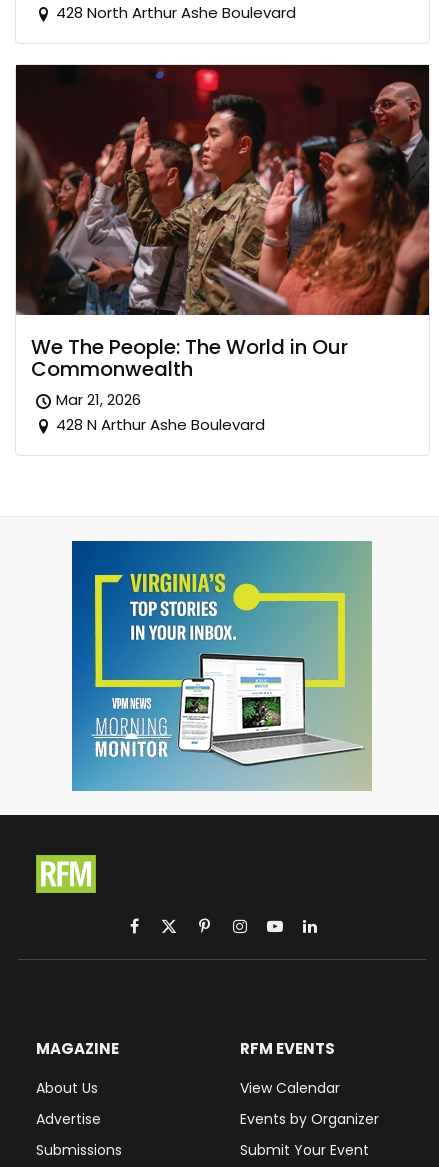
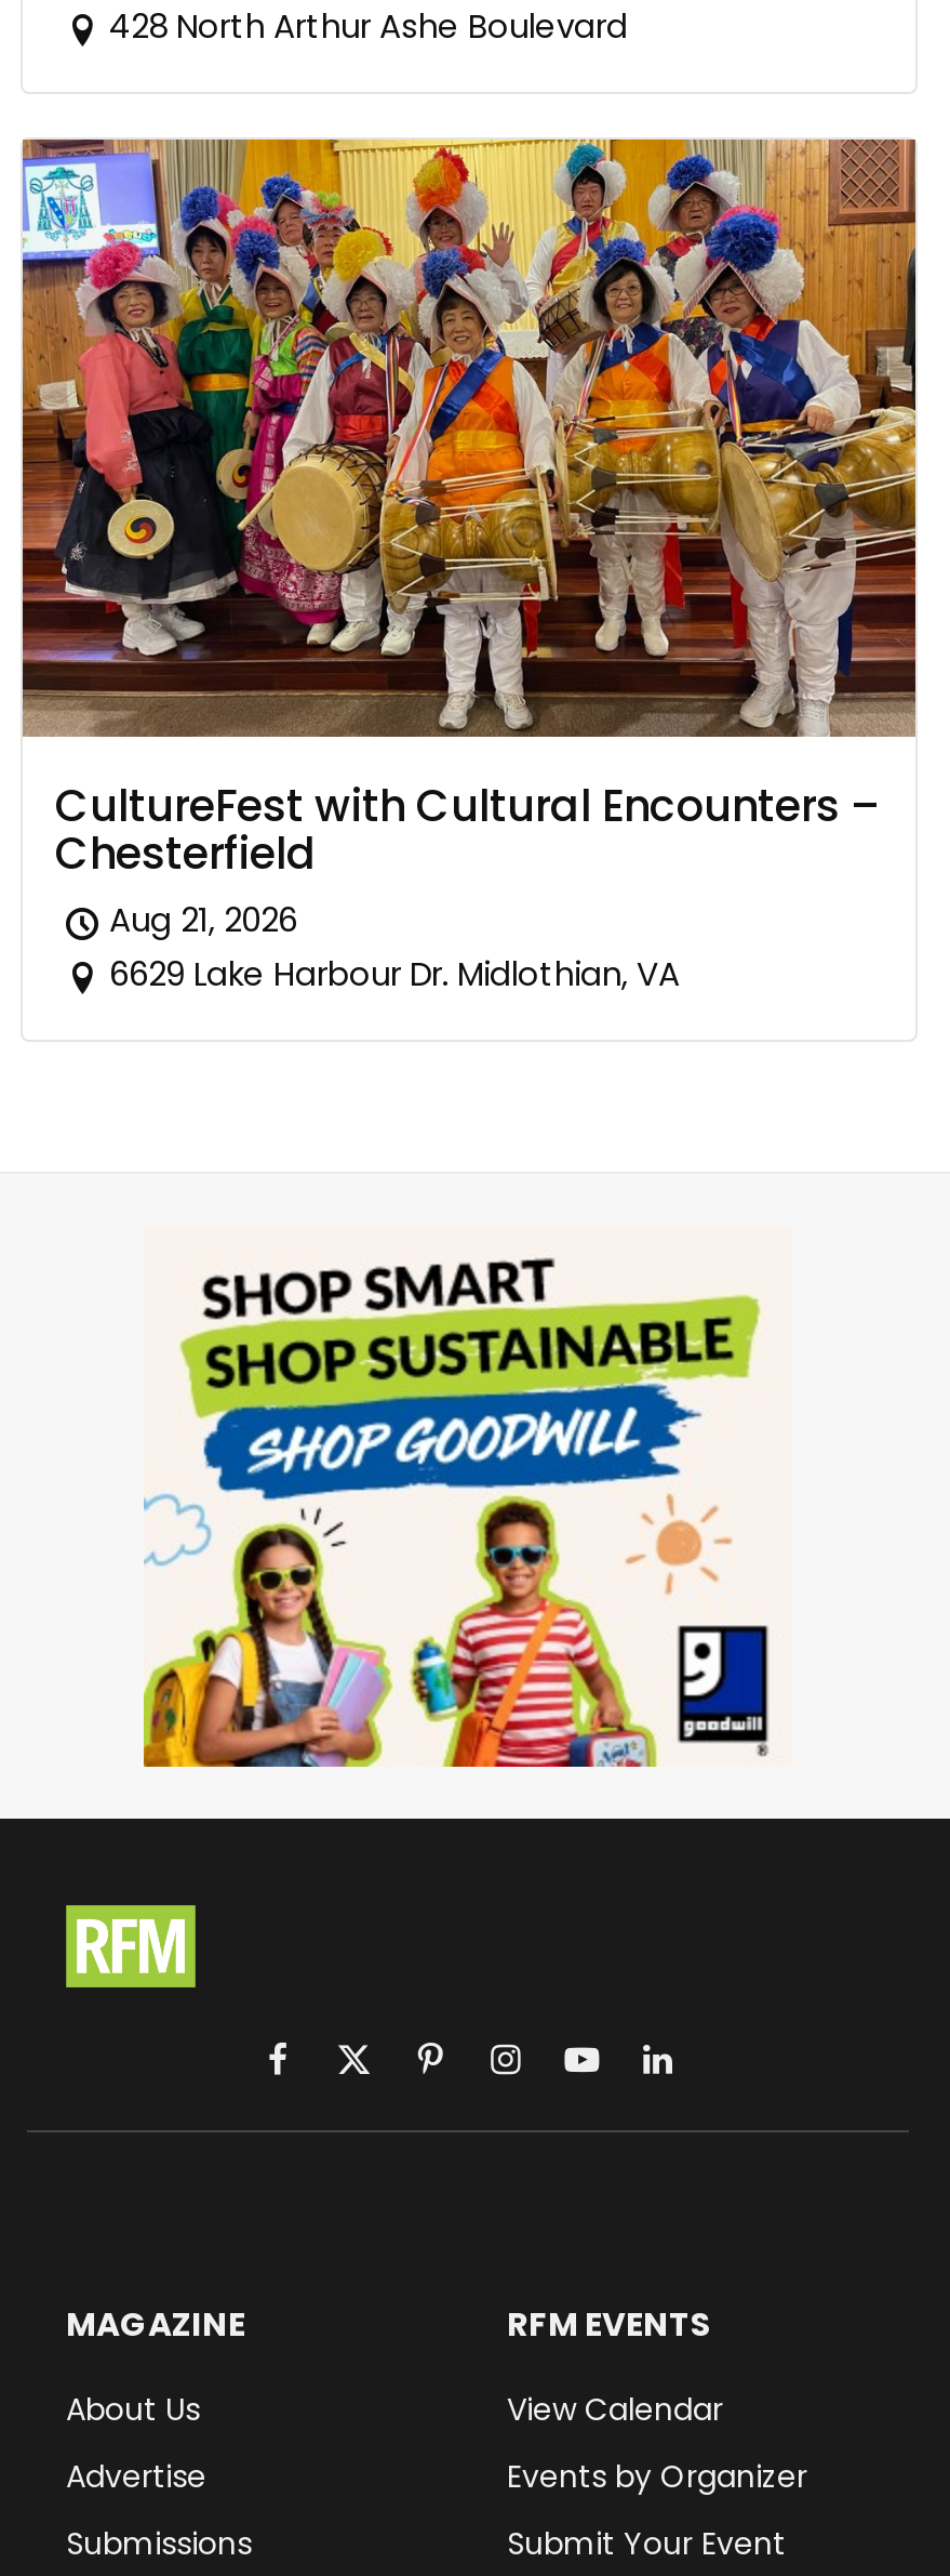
- [image]
- We The People: The World in Our
- Commonwealth
- Mar 21, 2026
- 428 N Arthur Ashe Boulevard
+ [image]
+ CultureFest with Cultural Encounters –
+ Chesterfield
+ Aug 21, 2026
+ 6629 Lake Harbour Dr. Midlothian, VA

- [image]
+ [image]
